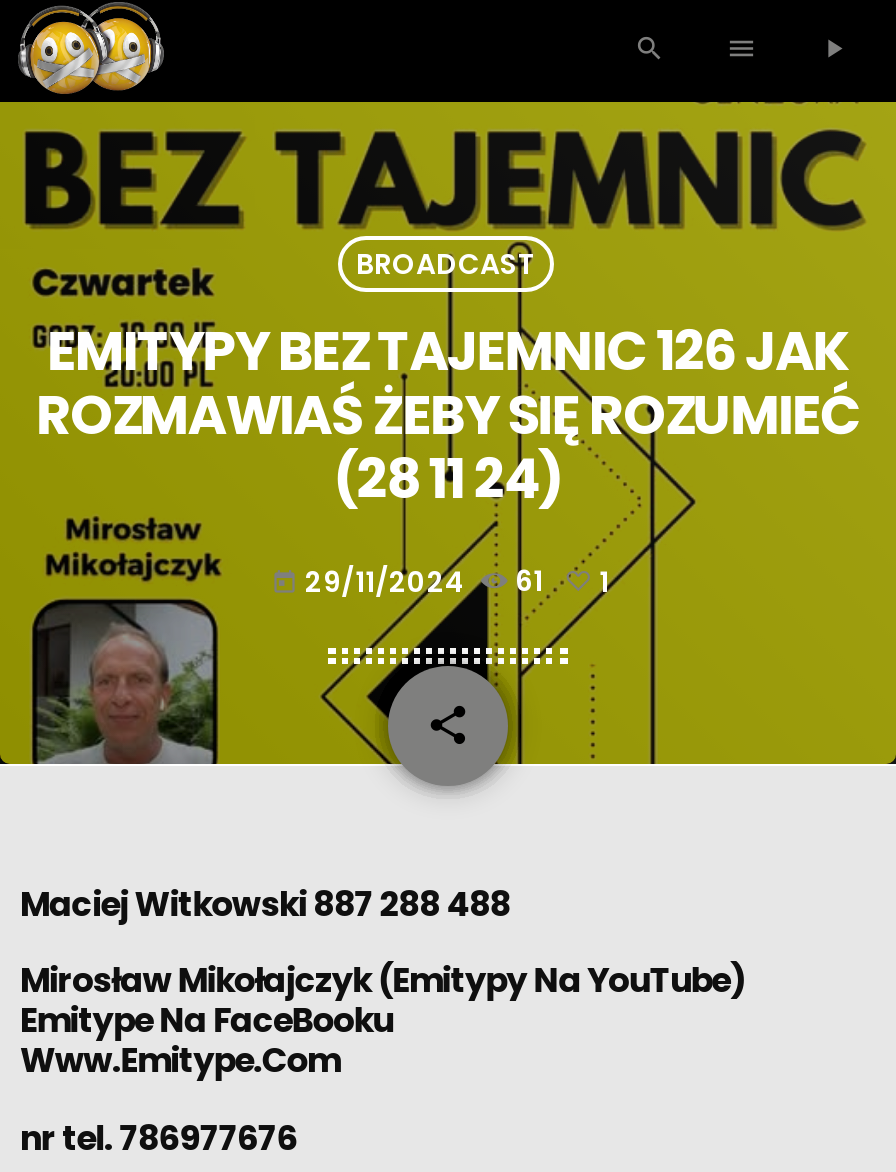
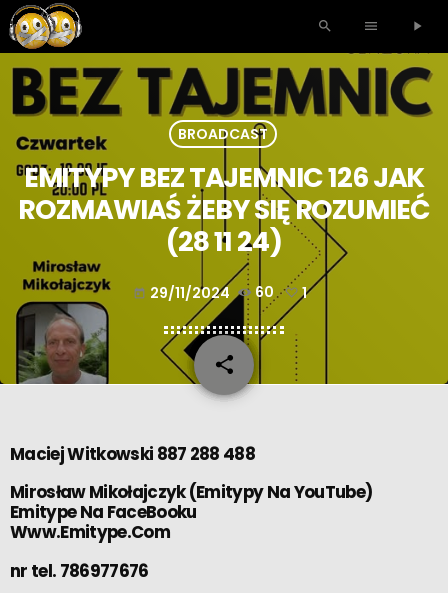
- 61
+ 60
